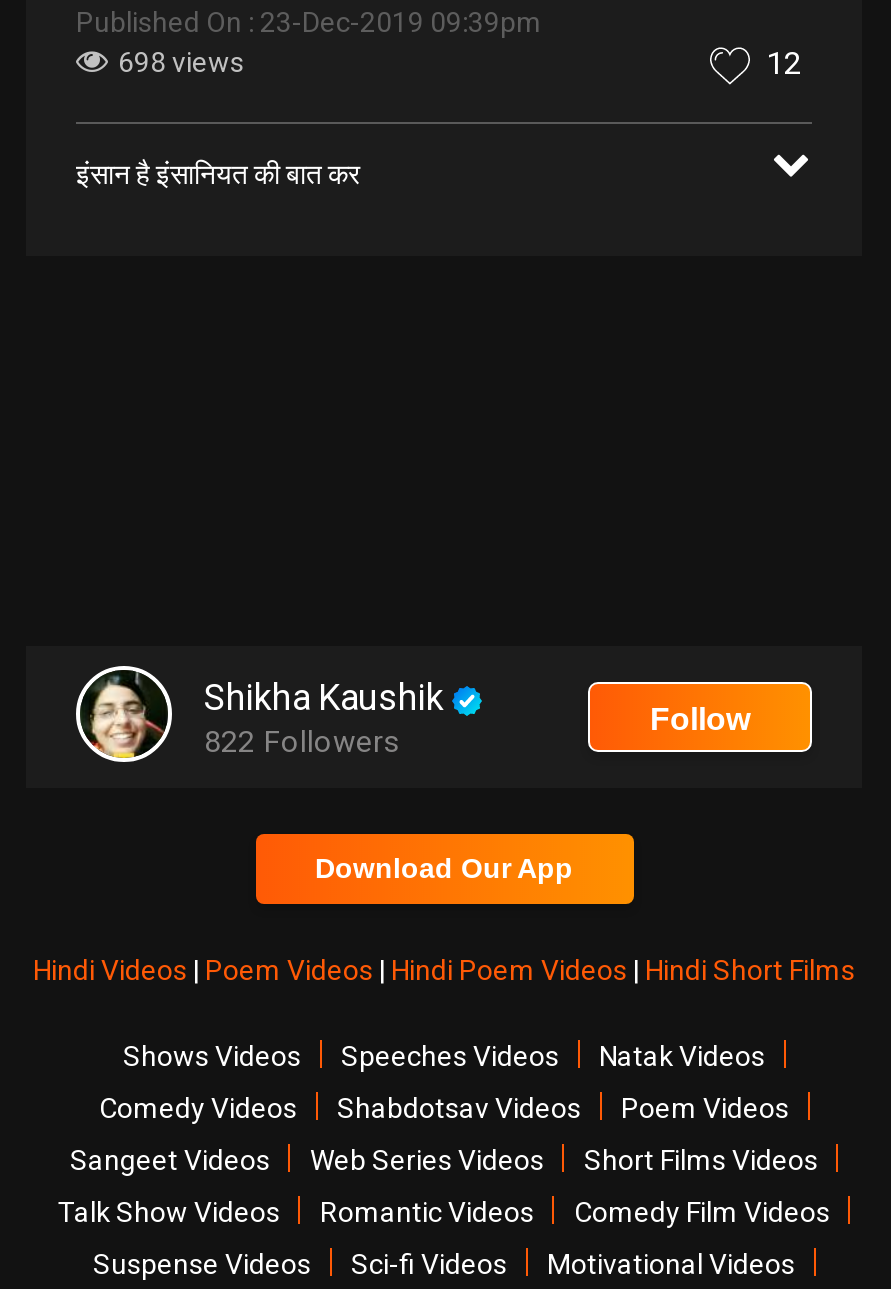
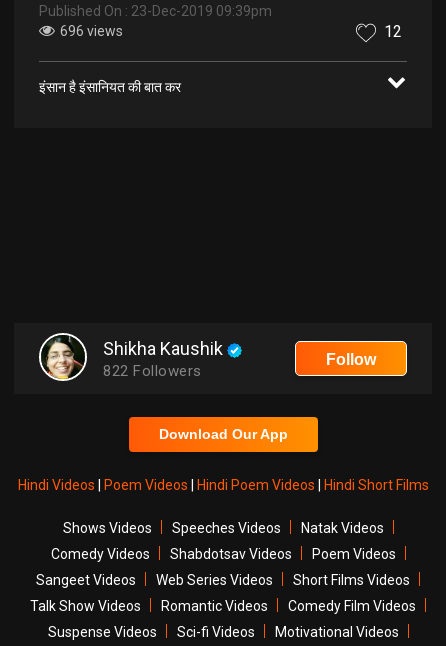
- 698 views
+ 696 views
